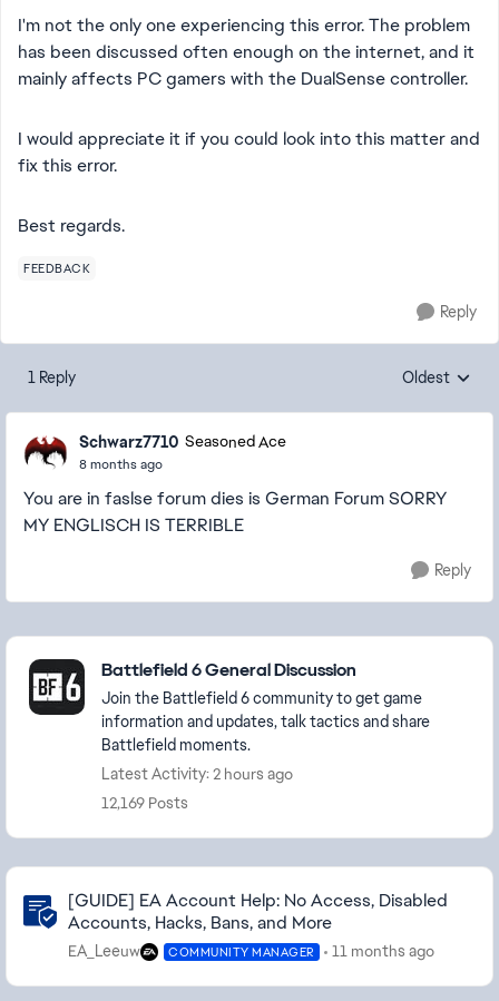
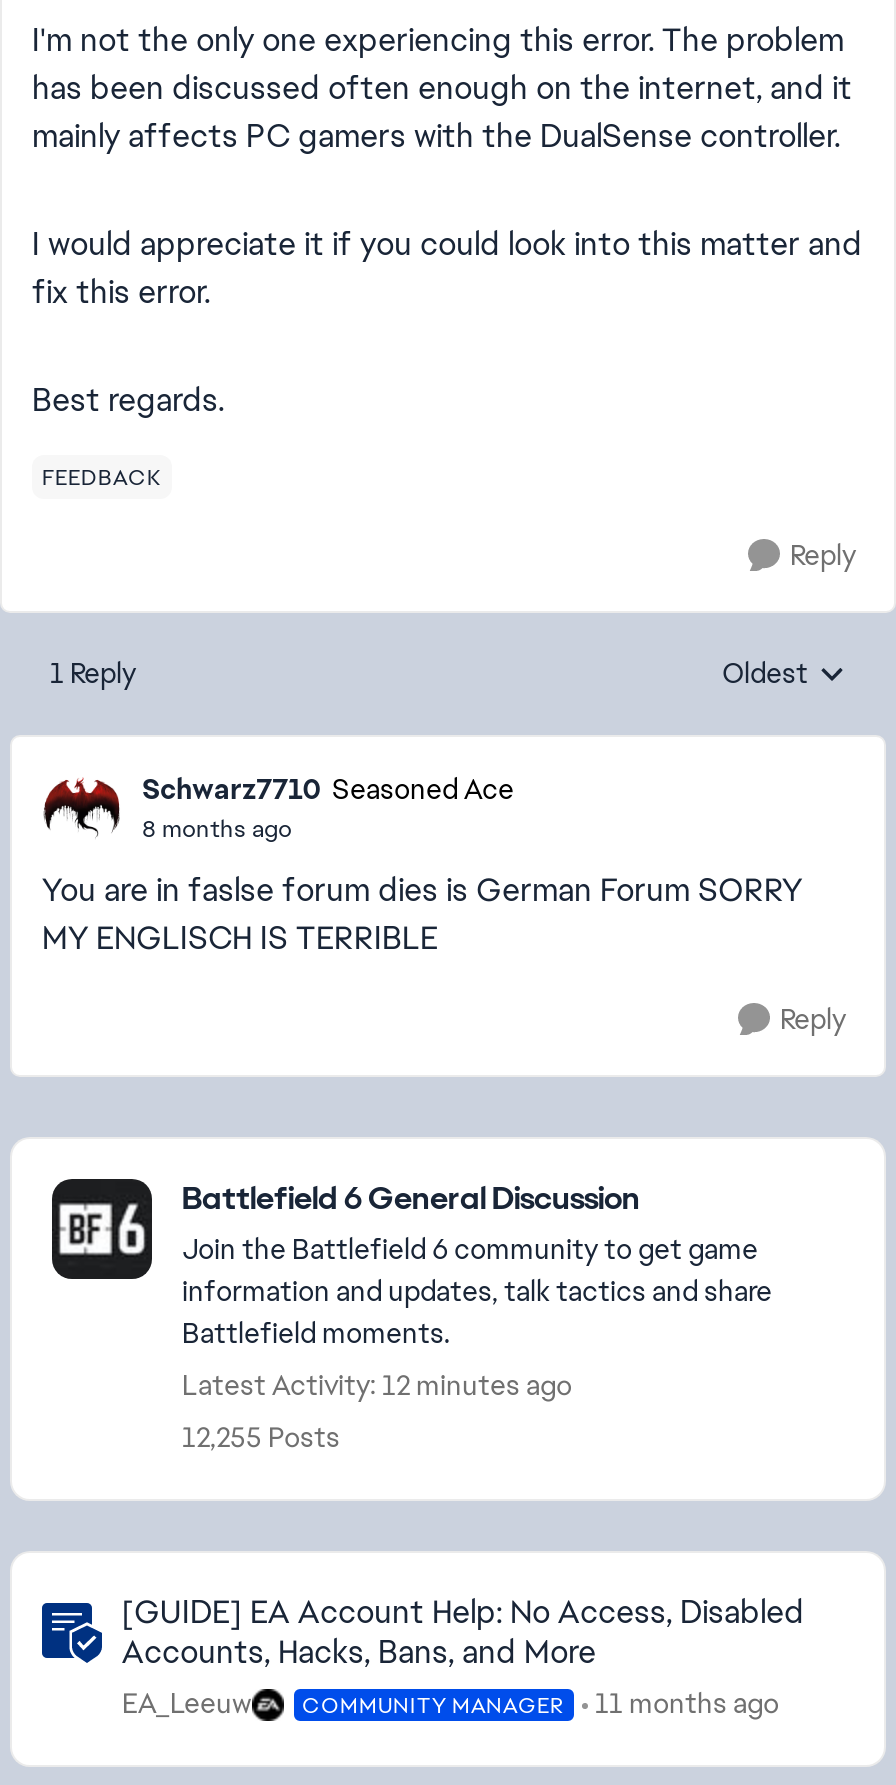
- Latest Activity: 2 hours ago
+ Latest Activity: 12 minutes ago

- 12,169 Posts
+ 12,255 Posts
